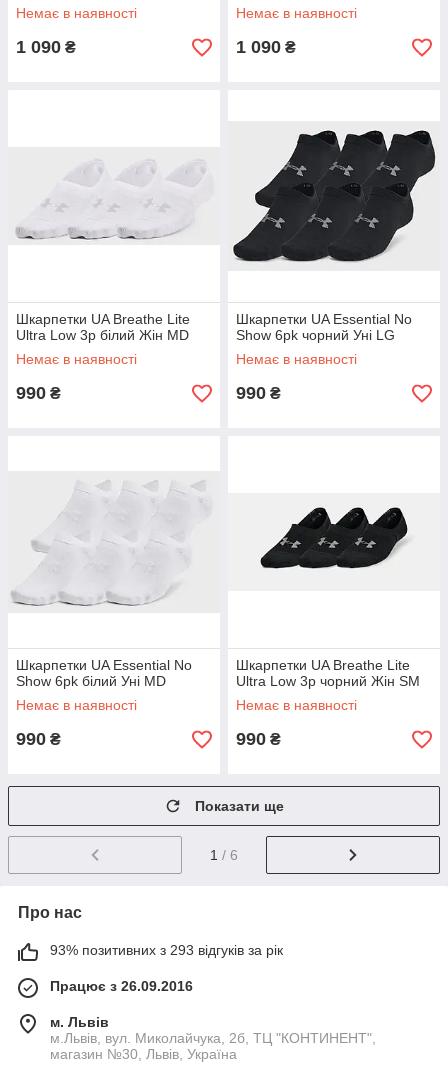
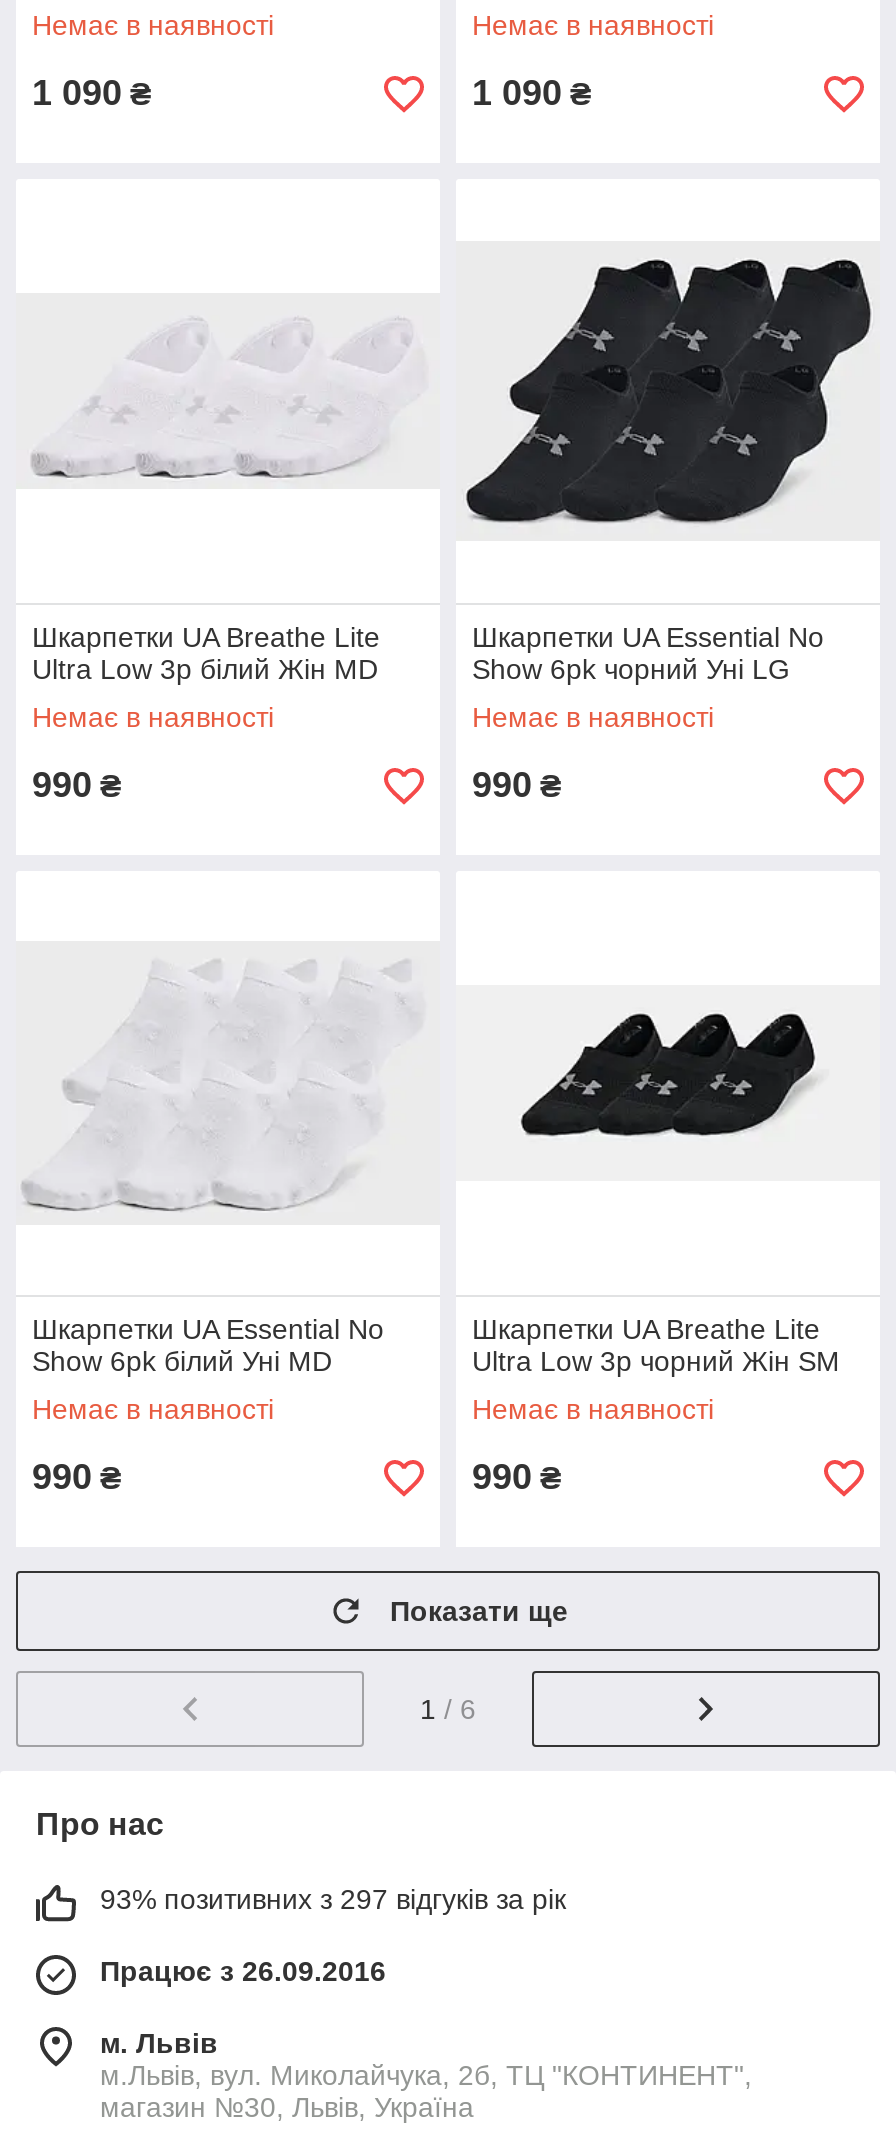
- 93% позитивних з 293 відгуків за рік
+ 93% позитивних з 297 відгуків за рік
